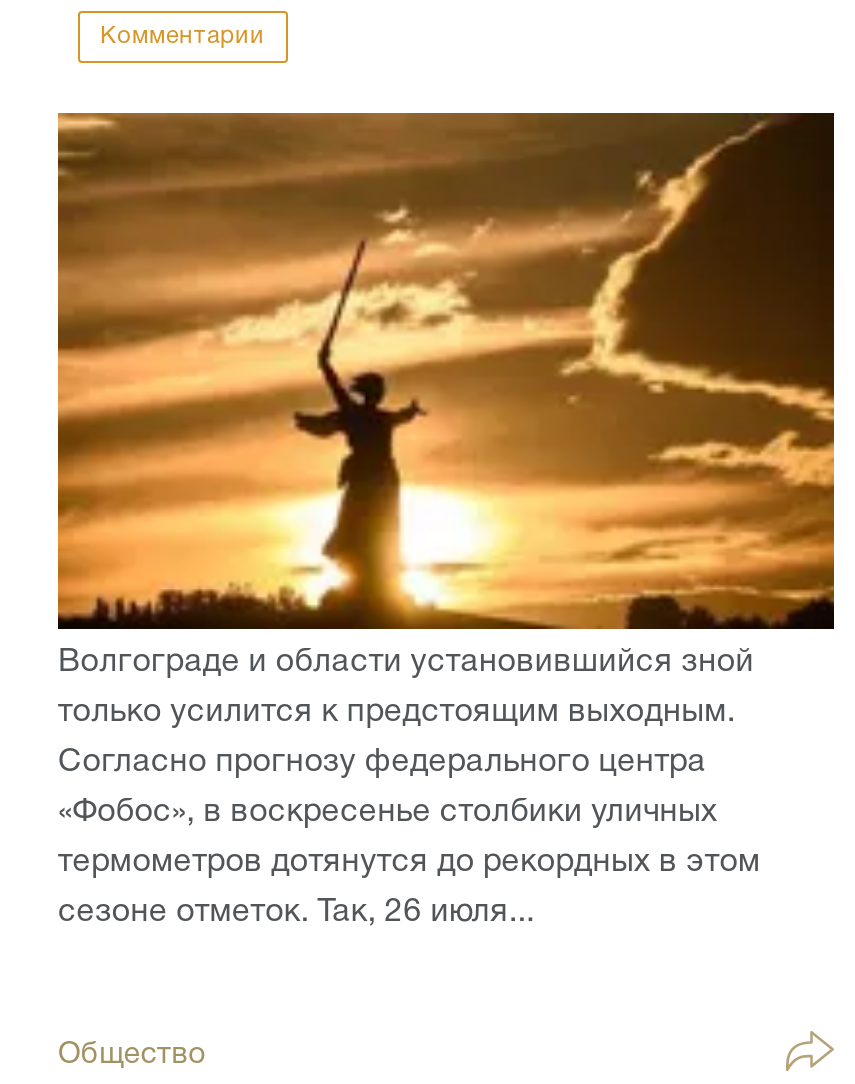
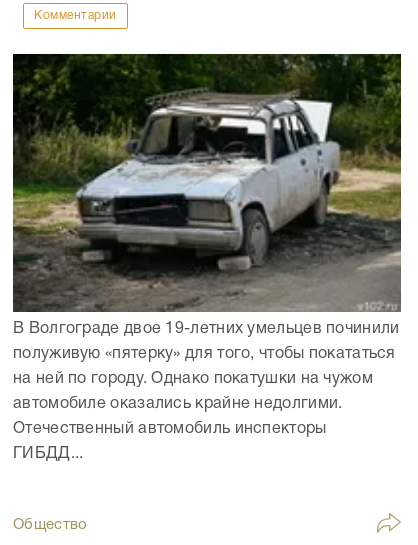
- [image]
- Волгограде и области установившийся зной
+ [image]
+ В Волгограде двое 19-летних умельцев починили

- только усилится к предстоящим выходным.
+ полуживую «пятерку» для того, чтобы покататься

- Согласно прогнозу федерального центра
+ на ней по городу. Однако покатушки на чужом

- «Фобос», в воскресенье столбики уличных
+ автомобиле оказались крайне недолгими.

- термометров дотянутся до рекордных в этом
+ Отечественный автомобиль инспекторы

- сезоне отметок. Так, 26 июля...
+ ГИБДД...
